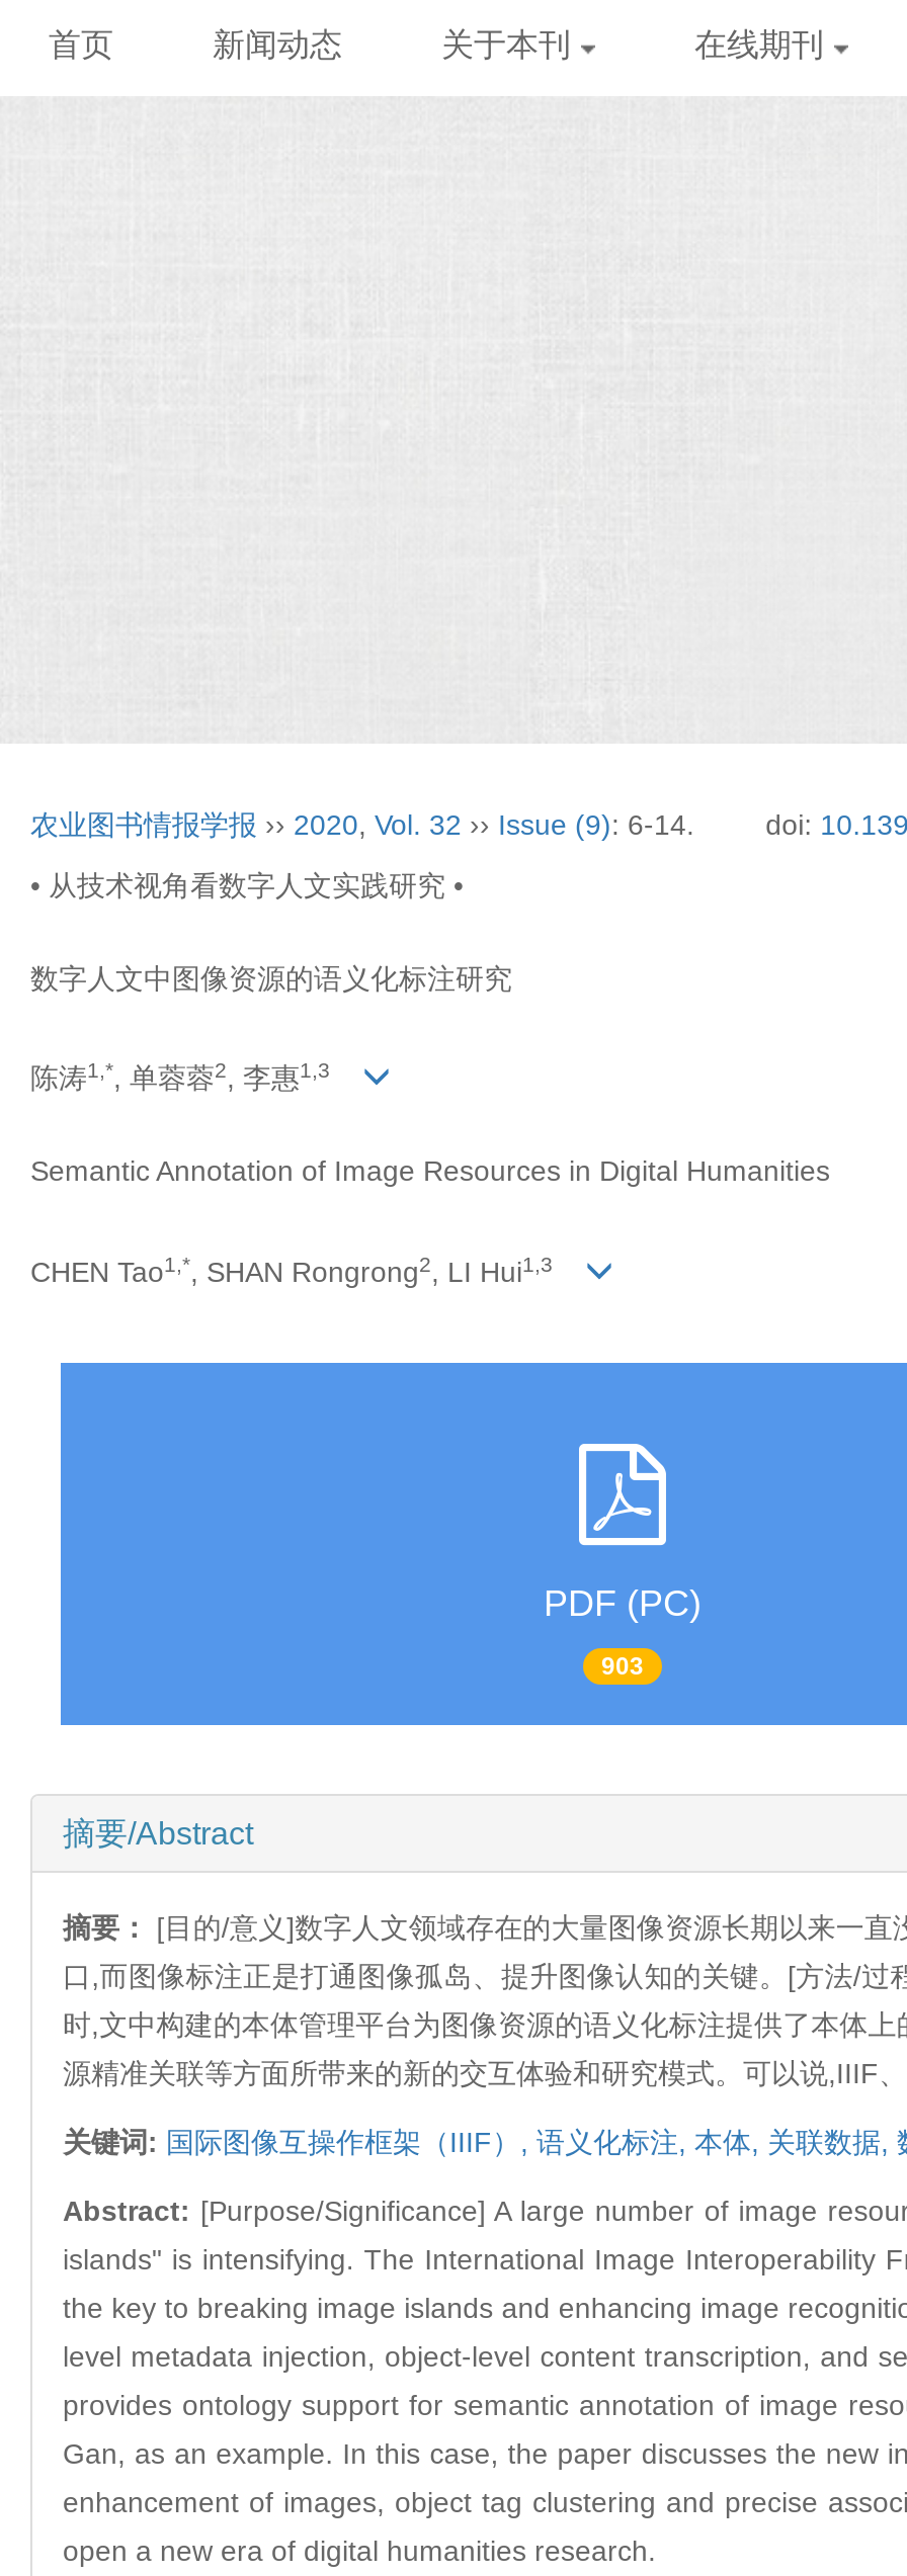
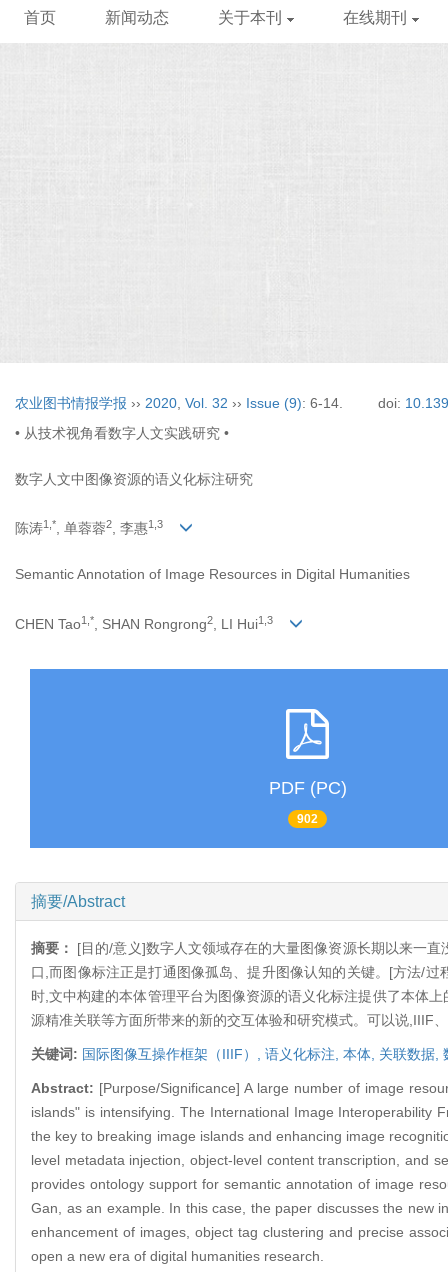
- 903
+ 902
